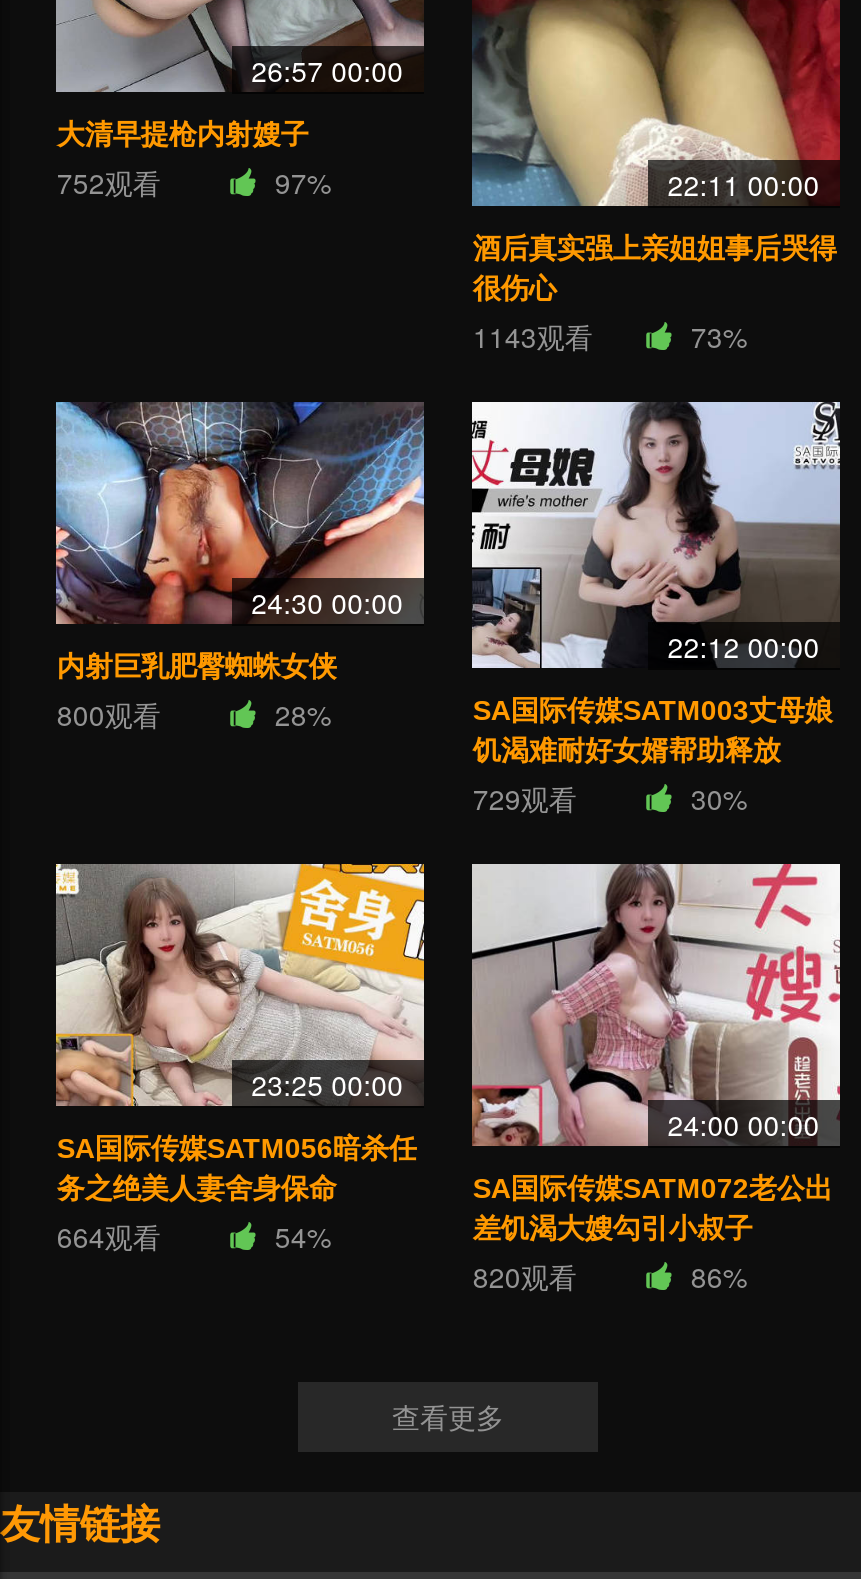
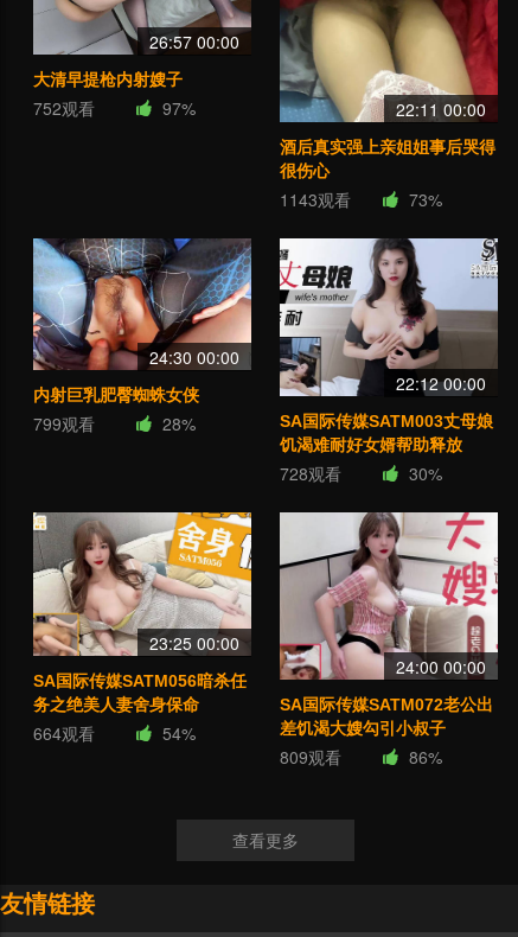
- 800观看
+ 799观看

- 729观看
+ 728观看

- 820观看
+ 809观看
